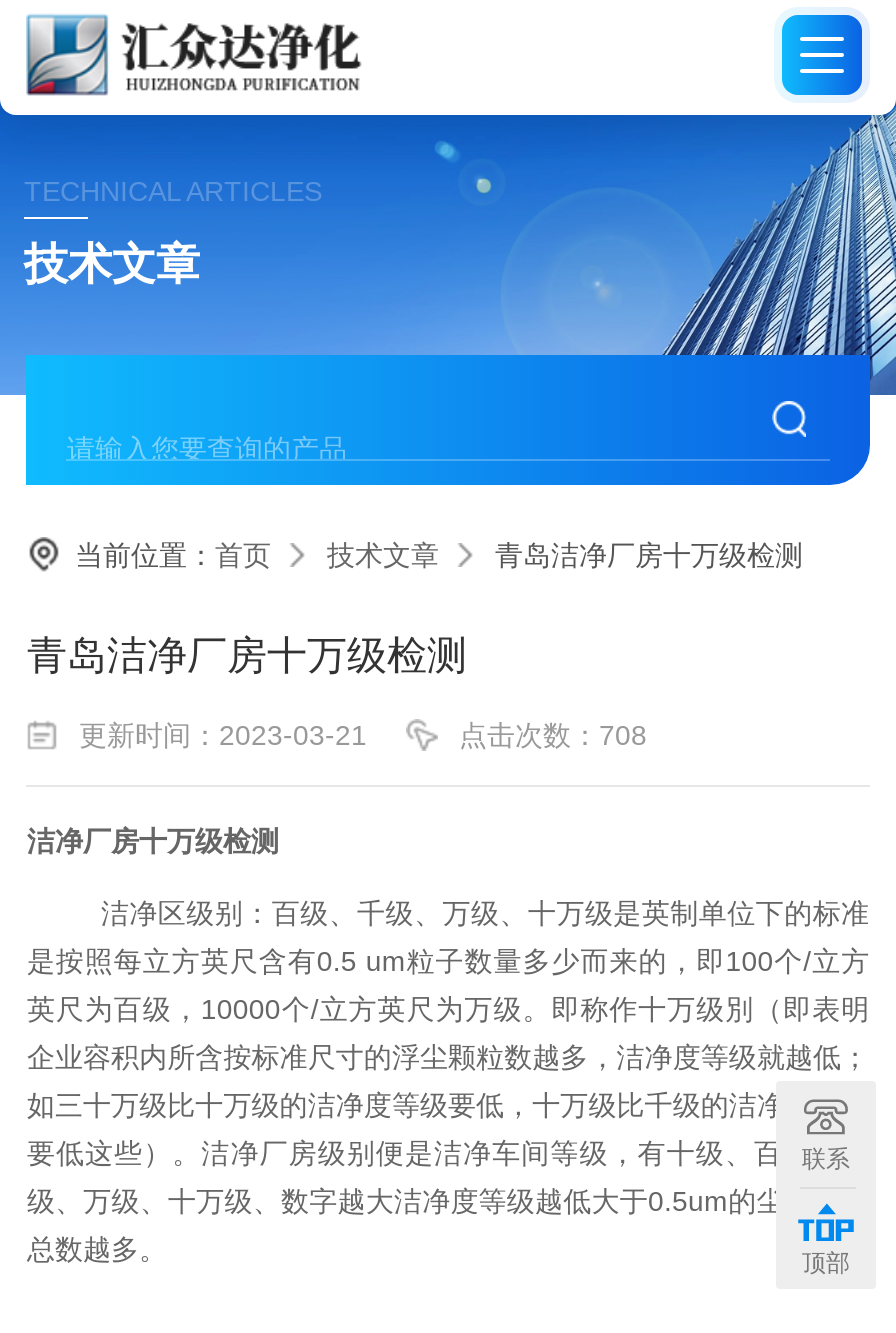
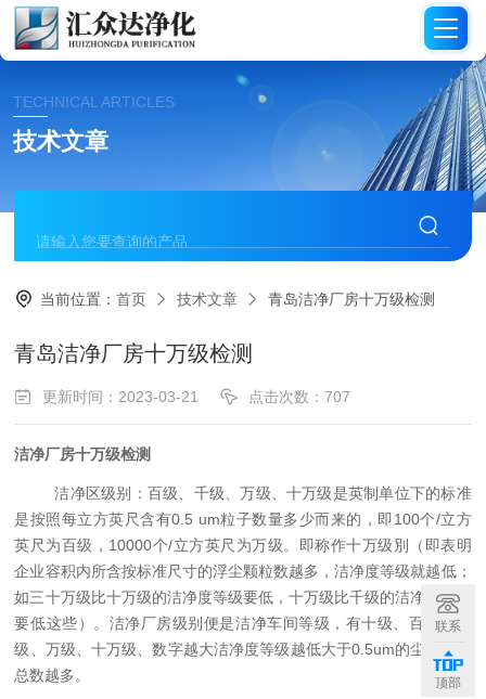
- 点击次数：708
+ 点击次数：707
